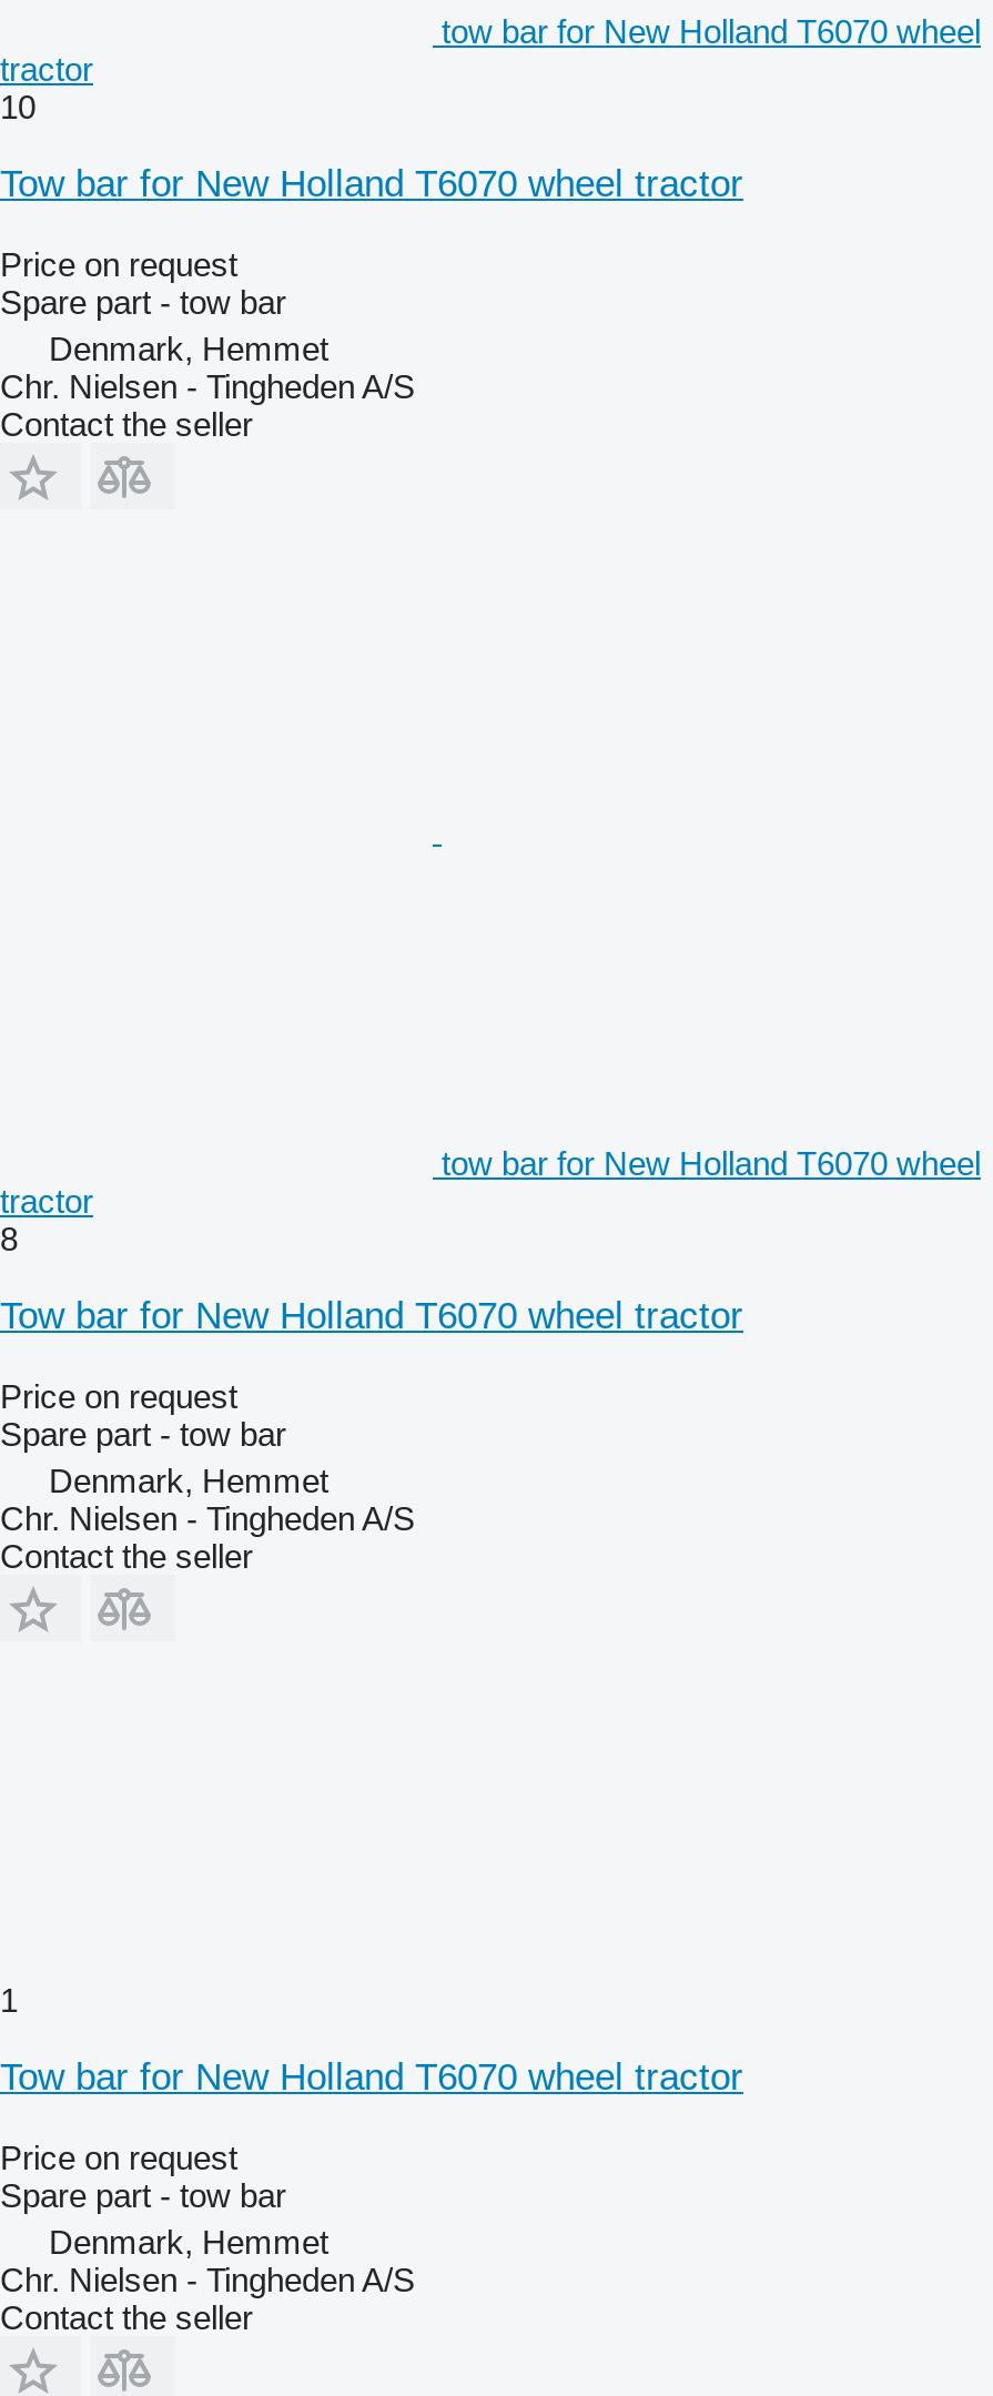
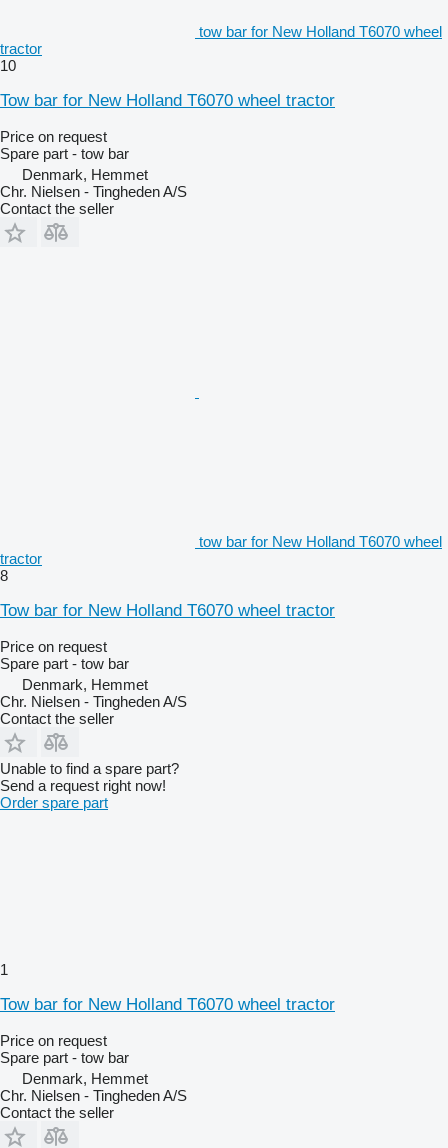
+ Unable to find a spare part?
+ Send a request right now!
+ Order spare part
